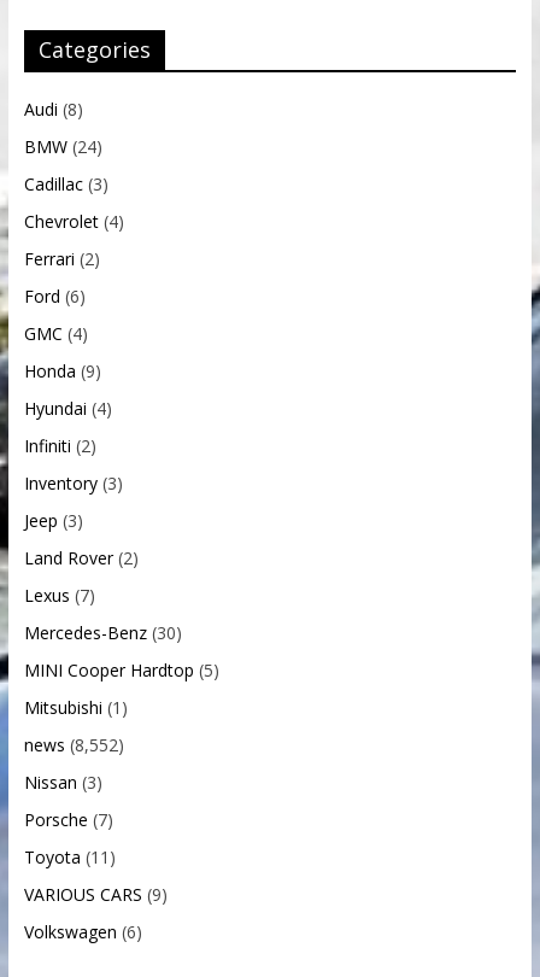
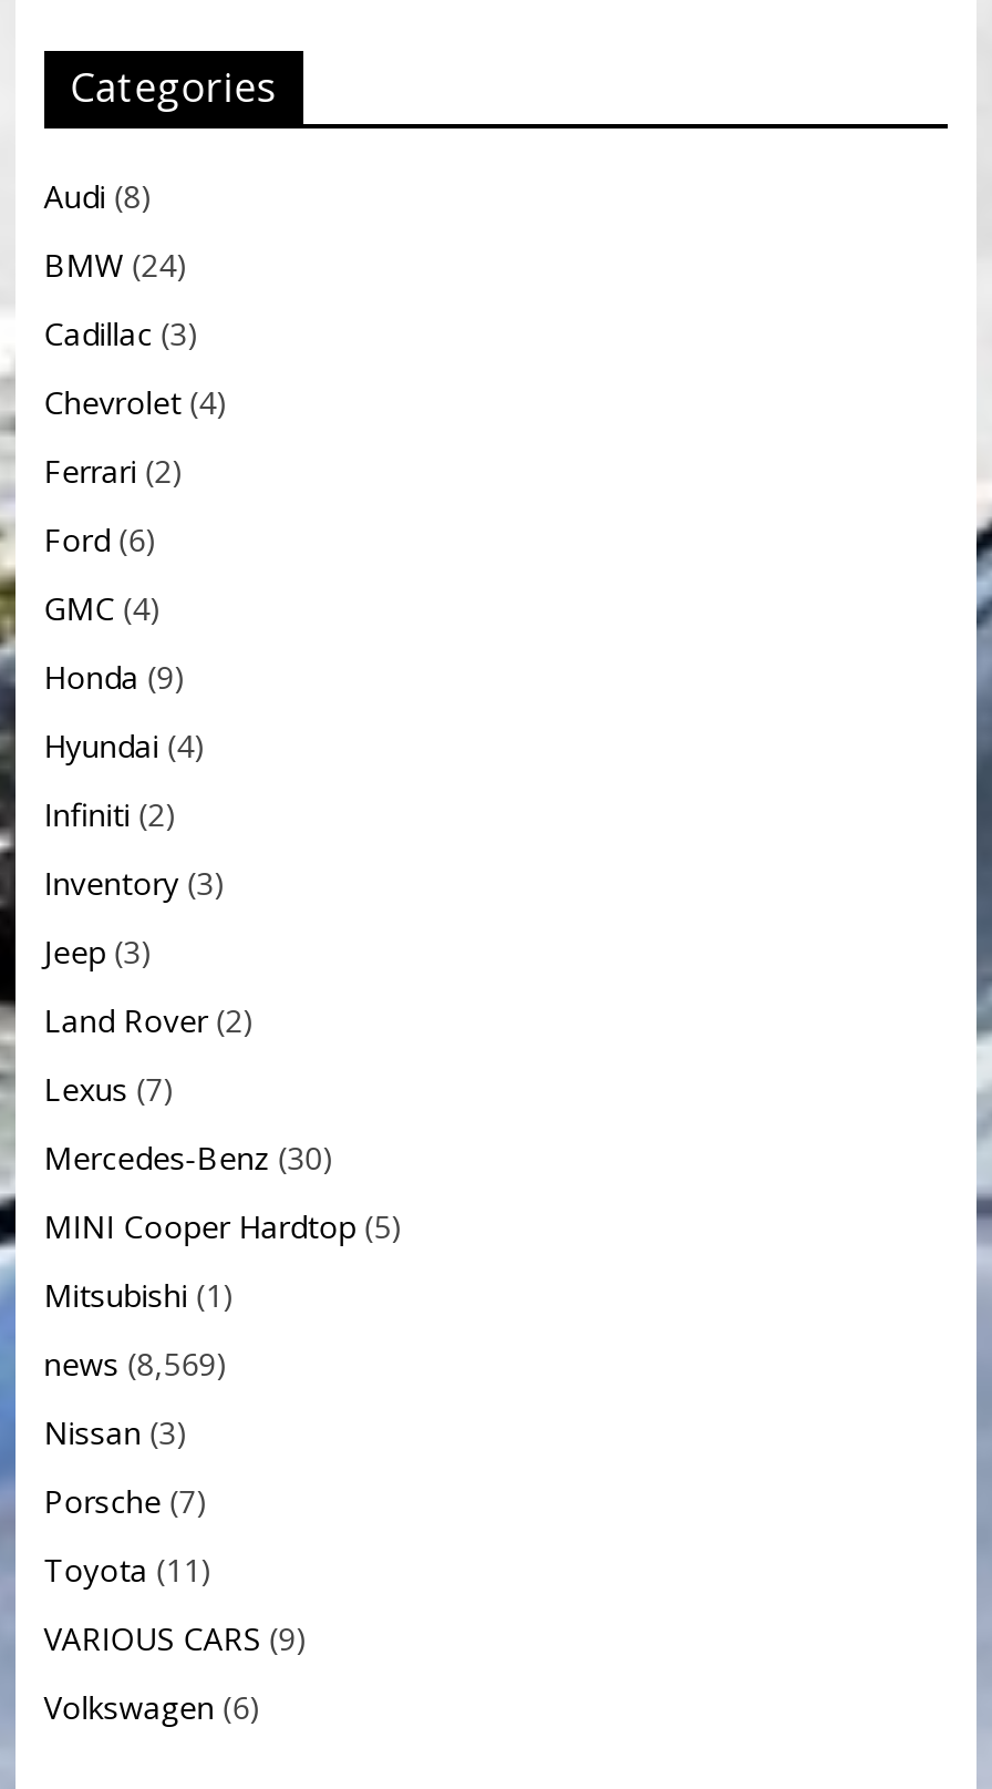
- news (8,552)
+ news (8,569)
